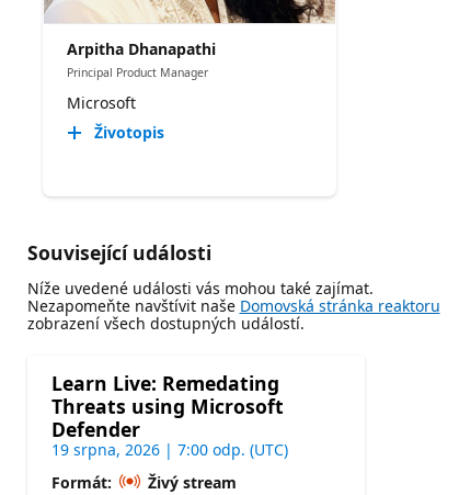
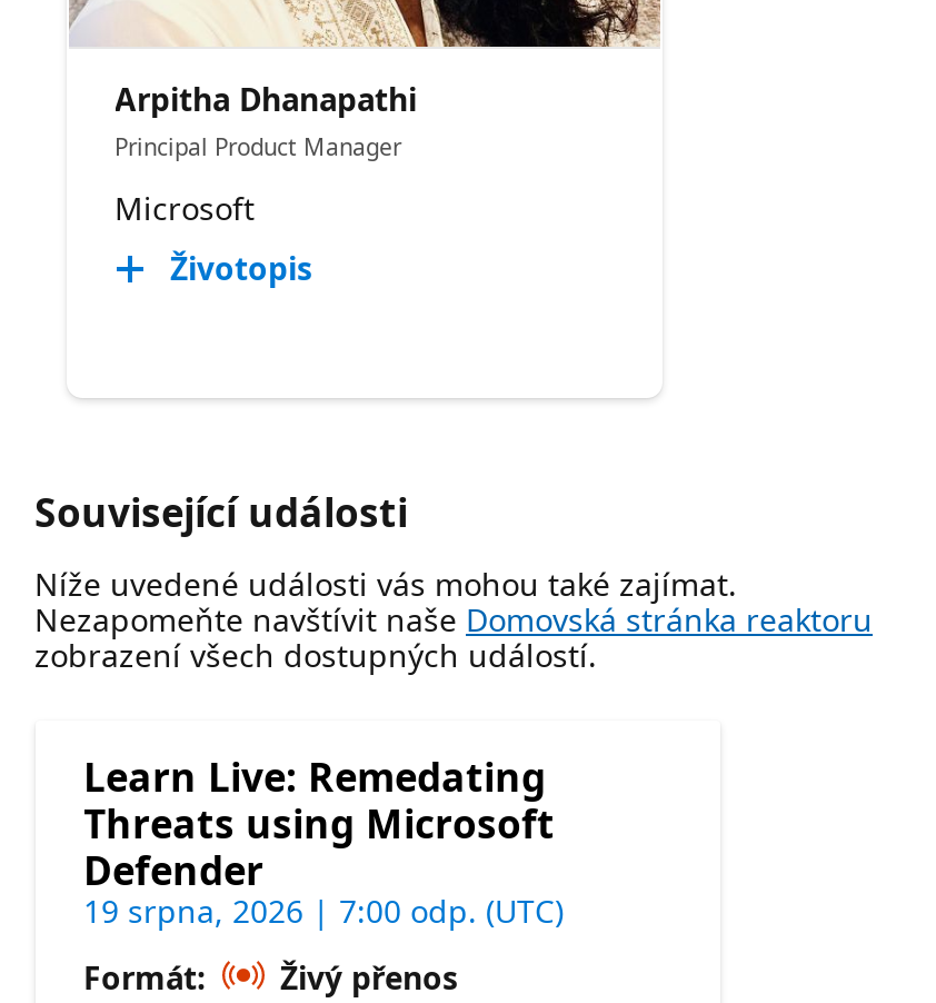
- Živý stream
+ Živý přenos
